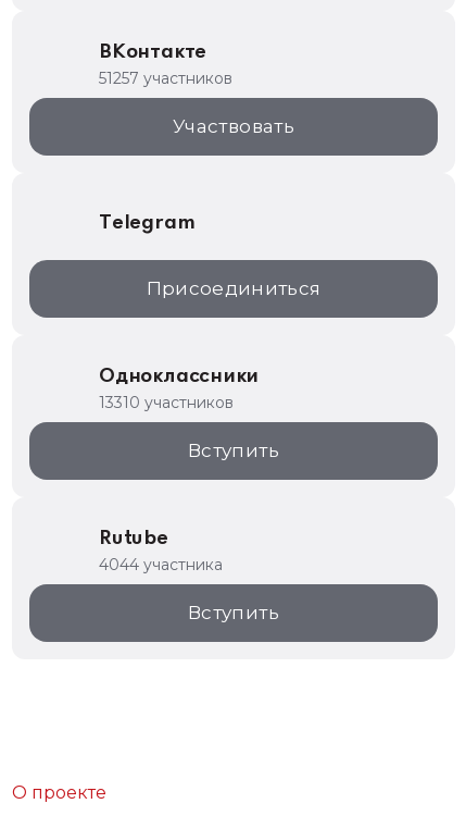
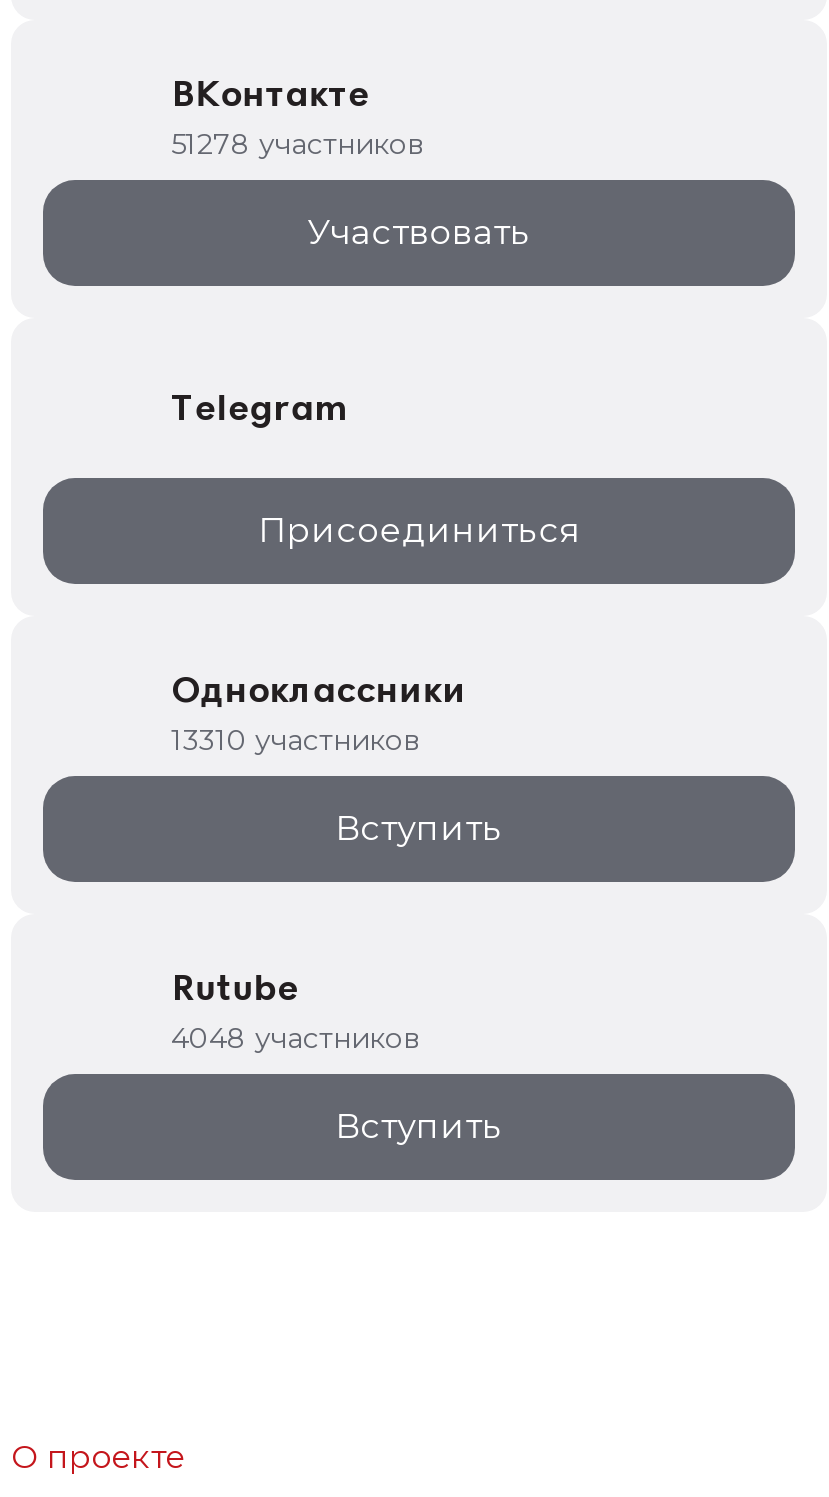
- 51257 участников
+ 51278 участников

- 4044 участника
+ 4048 участников
